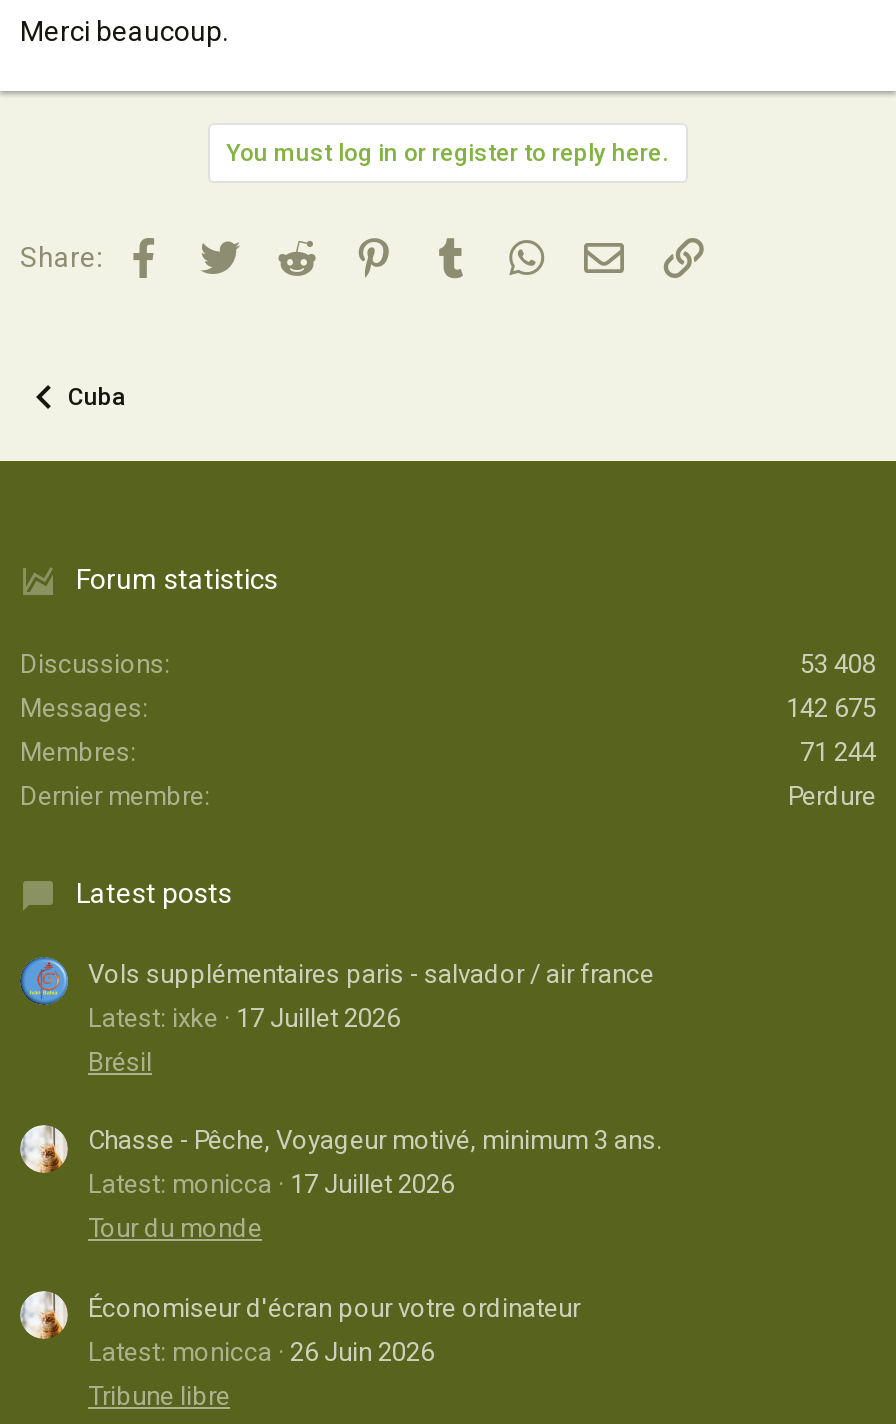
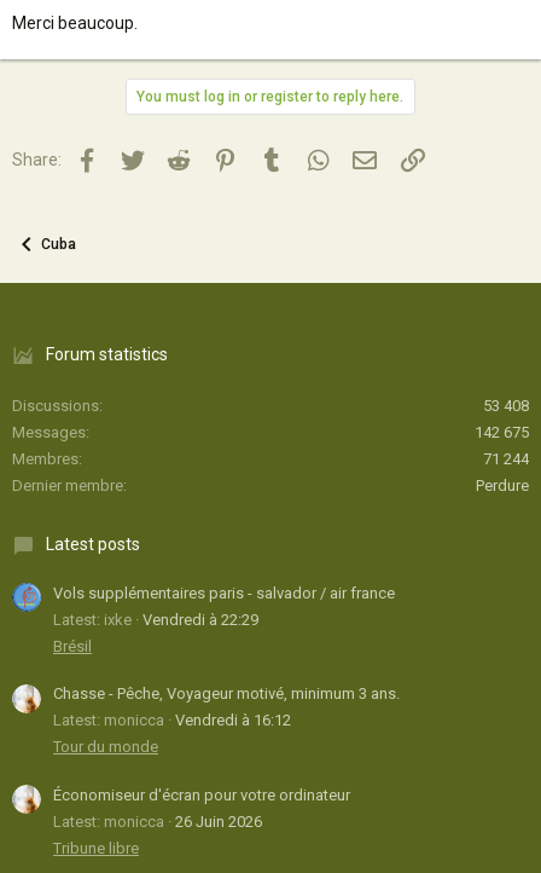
- Latest: ixke 17 Juillet 2026
+ Latest: ixke Vendredi à 22:29

- Latest: monicca 17 Juillet 2026
+ Latest: monicca Vendredi à 16:12
